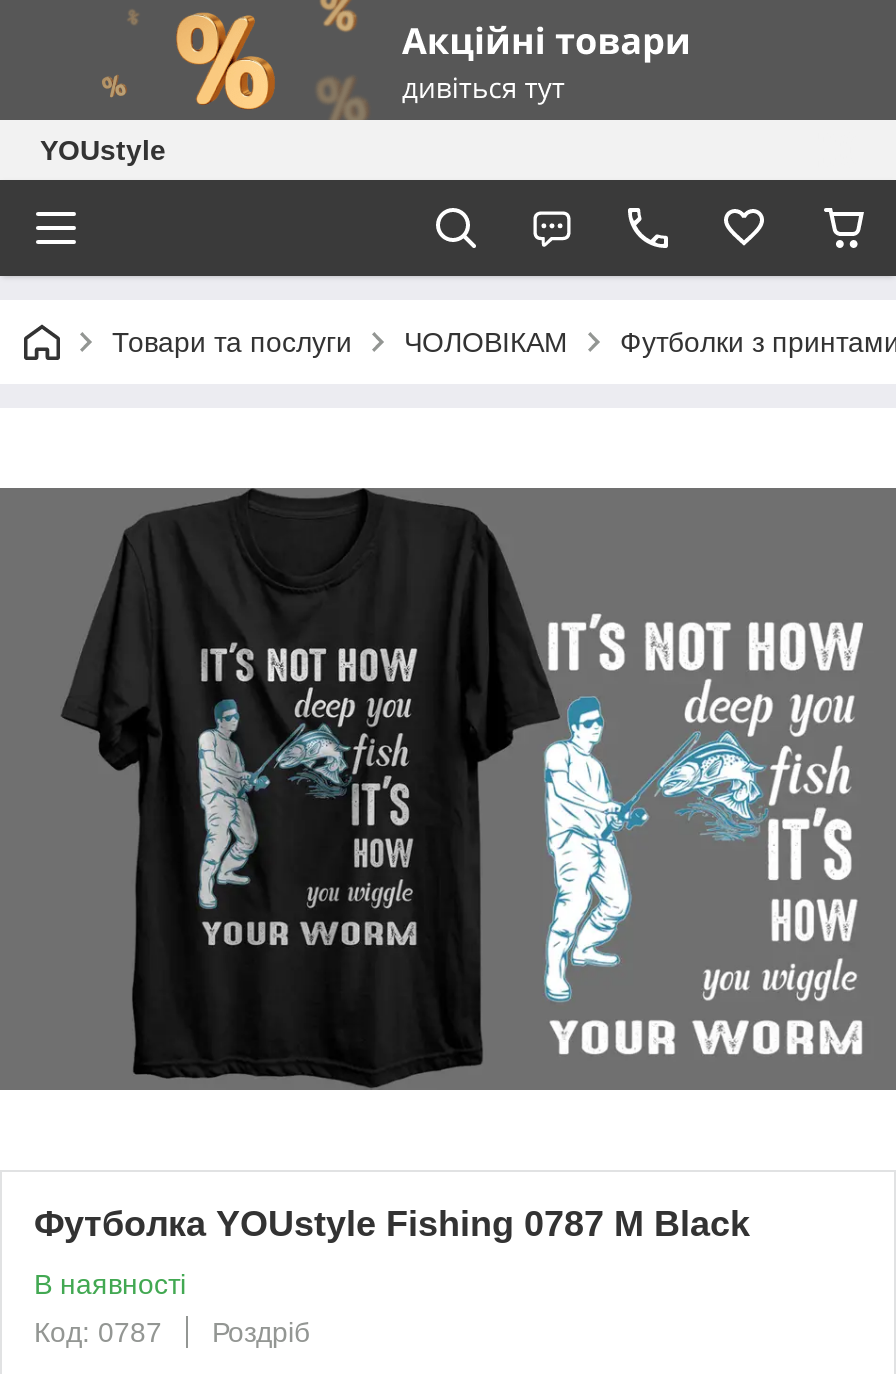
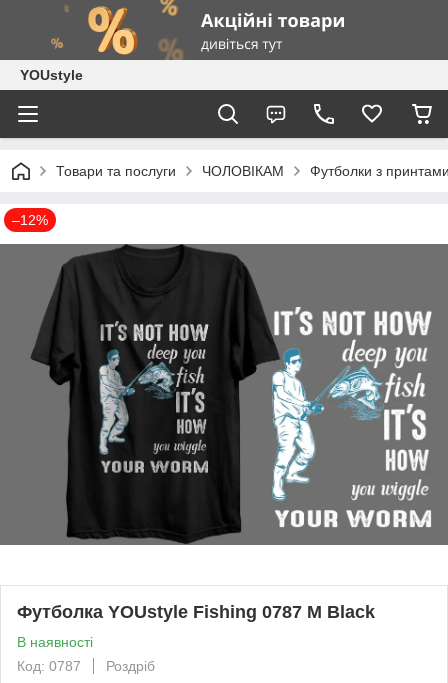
+ –12%
